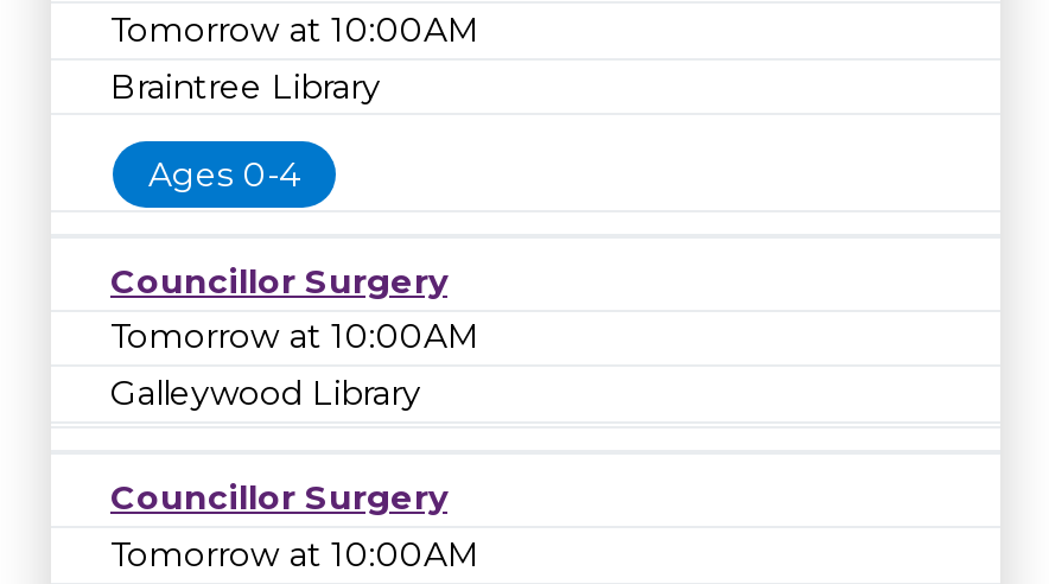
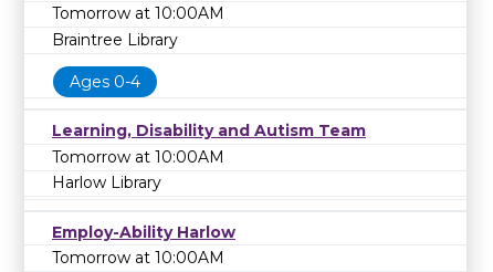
- Councillor Surgery
+ Learning, Disability and Autism Team

- Galleywood Library
+ Harlow Library

- Councillor Surgery
+ Employ-Ability Harlow
